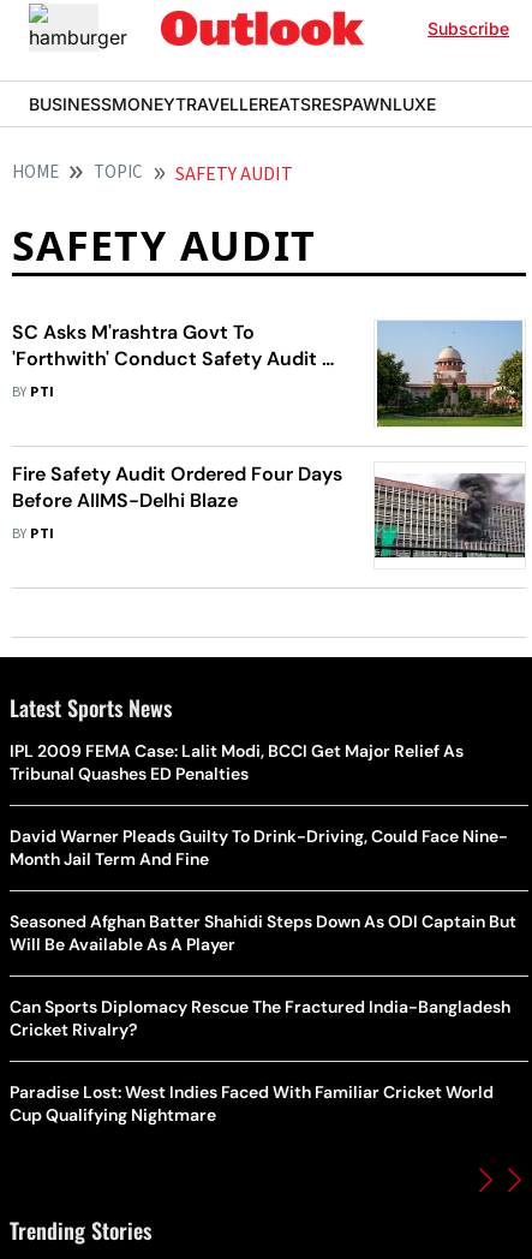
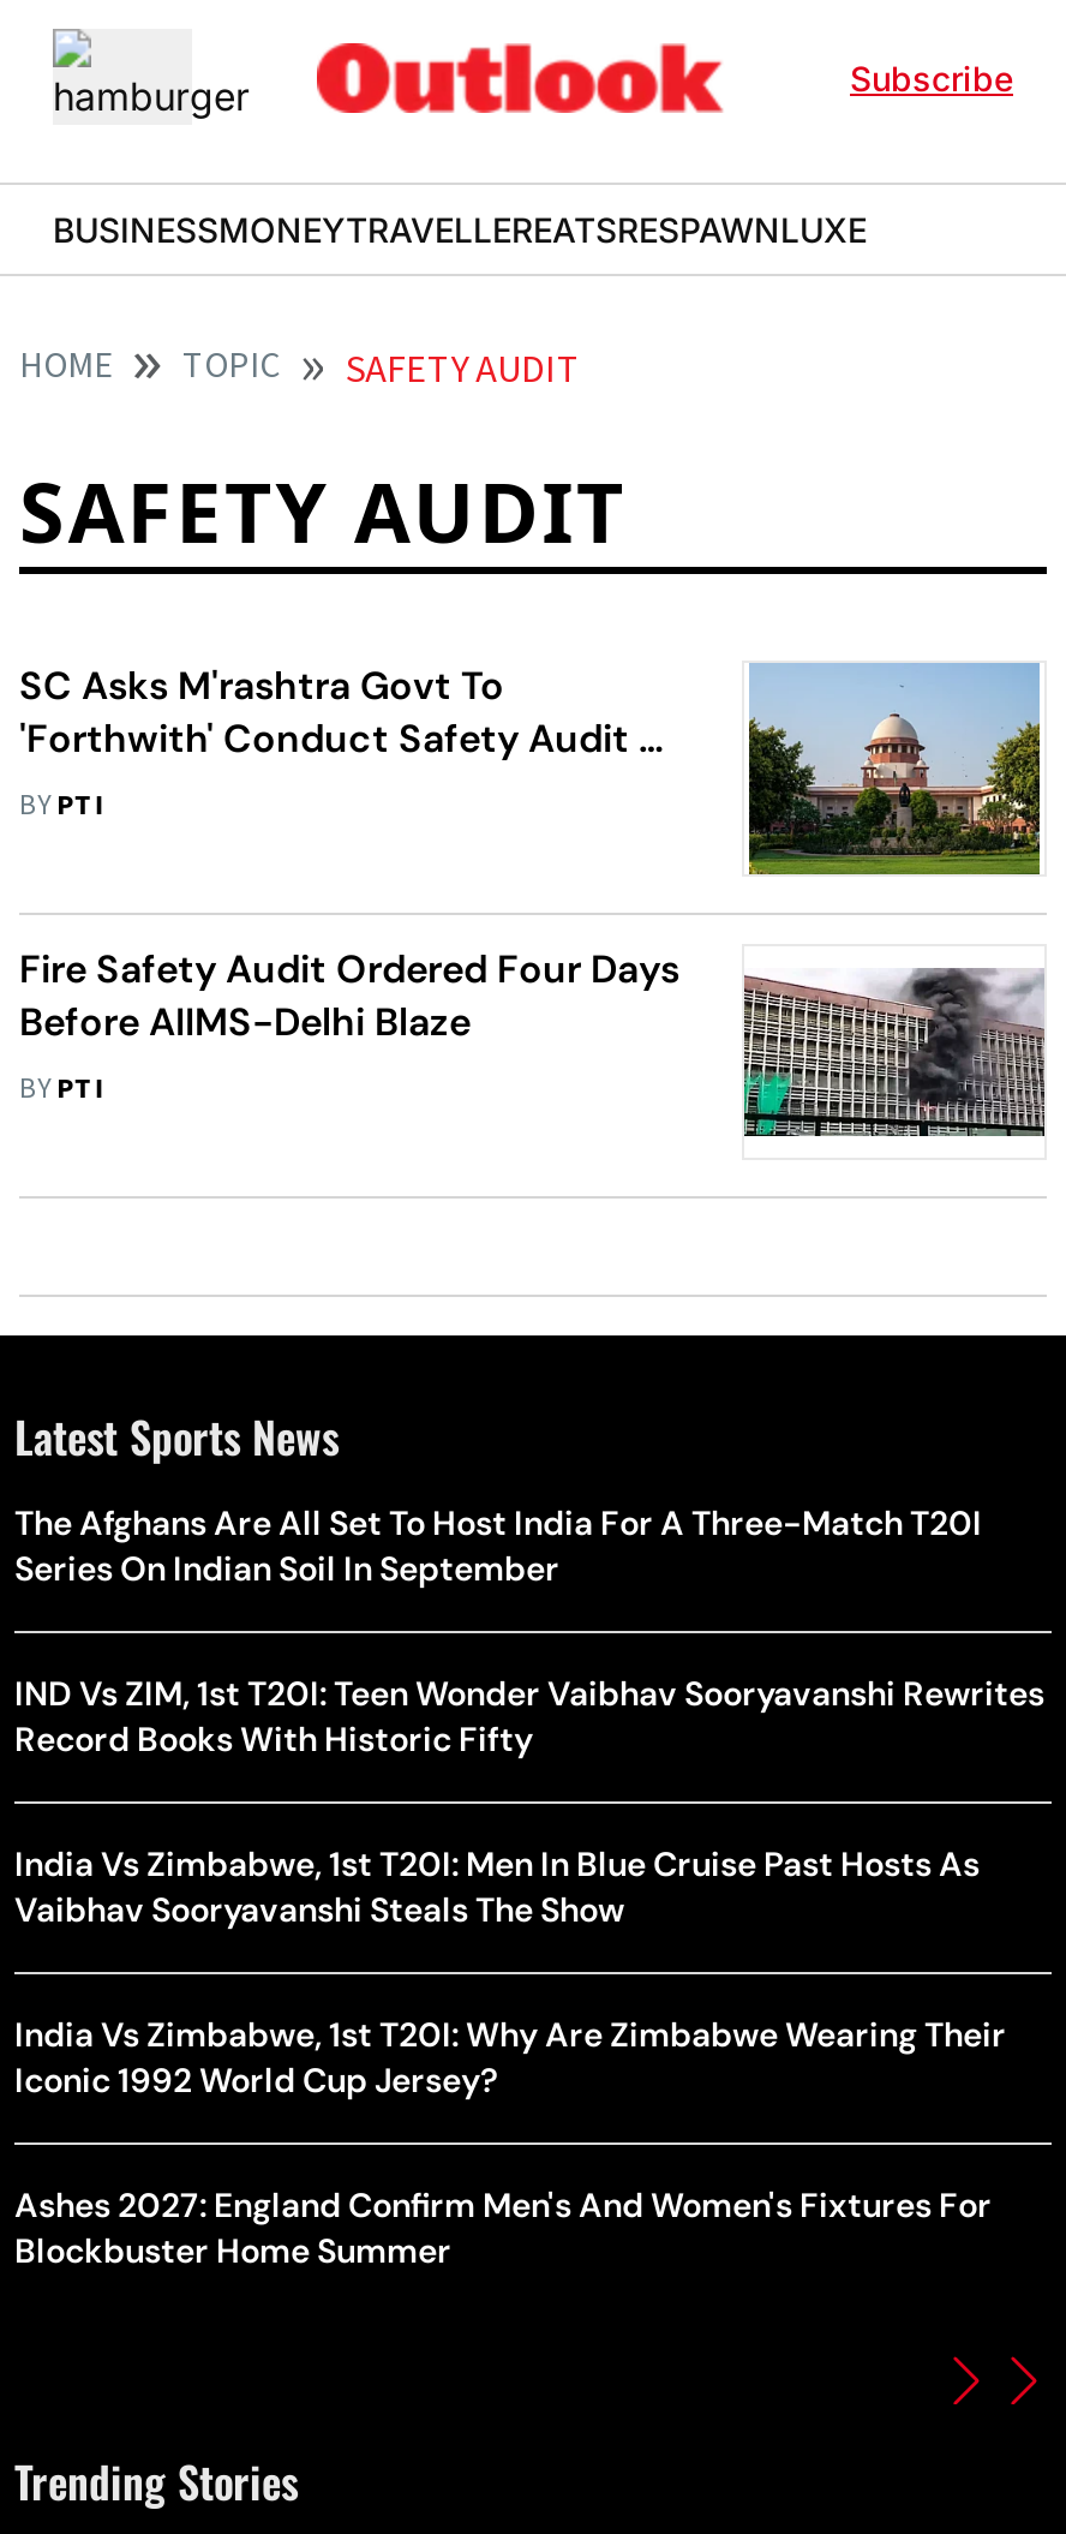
- IPL 2009 FEMA Case: Lalit Modi, BCCI Get Major Relief As
- Tribunal Quashes ED Penalties
+ The Afghans Are All Set To Host India For A Three-Match T20I
+ Series On Indian Soil In September

- David Warner Pleads Guilty To Drink-Driving, Could Face Nine-
- Month Jail Term And Fine
+ IND Vs ZIM, 1st T20I: Teen Wonder Vaibhav Sooryavanshi Rewrites
+ Record Books With Historic Fifty

- Seasoned Afghan Batter Shahidi Steps Down As ODI Captain But
- Will Be Available As A Player
+ India Vs Zimbabwe, 1st T20I: Men In Blue Cruise Past Hosts As
+ Vaibhav Sooryavanshi Steals The Show

- Can Sports Diplomacy Rescue The Fractured India-Bangladesh
- Cricket Rivalry?
+ India Vs Zimbabwe, 1st T20I: Why Are Zimbabwe Wearing Their
+ Iconic 1992 World Cup Jersey?

- Paradise Lost: West Indies Faced With Familiar Cricket World
- Cup Qualifying Nightmare
+ Ashes 2027: England Confirm Men's And Women's Fixtures For
+ Blockbuster Home Summer
